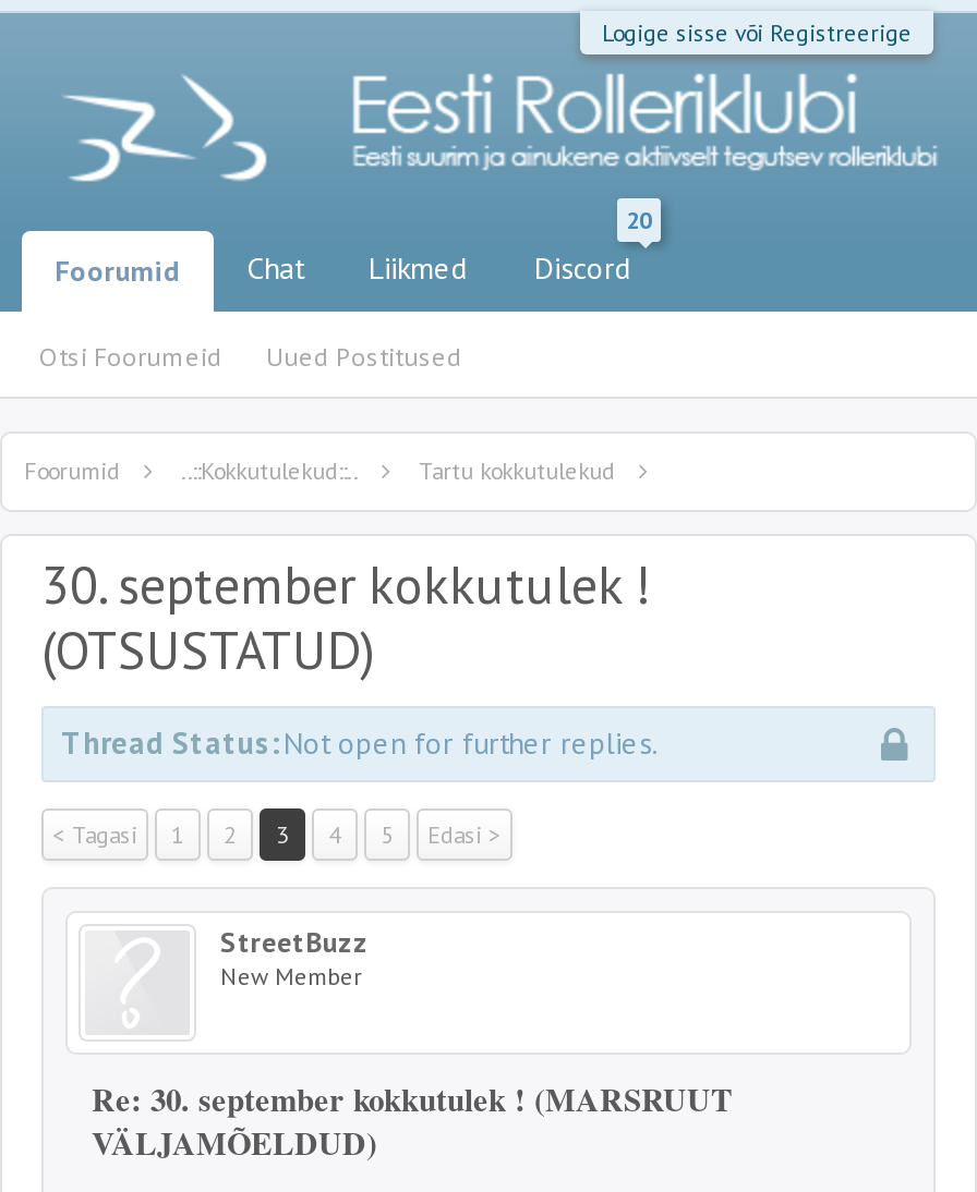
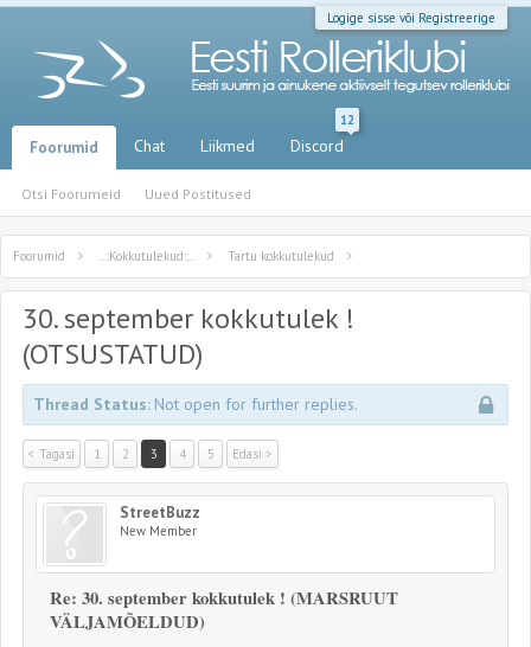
- 20
+ 12
